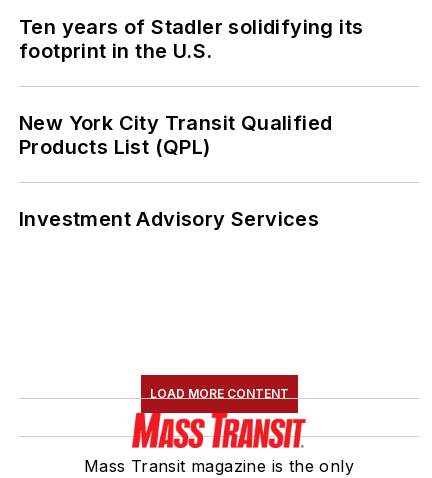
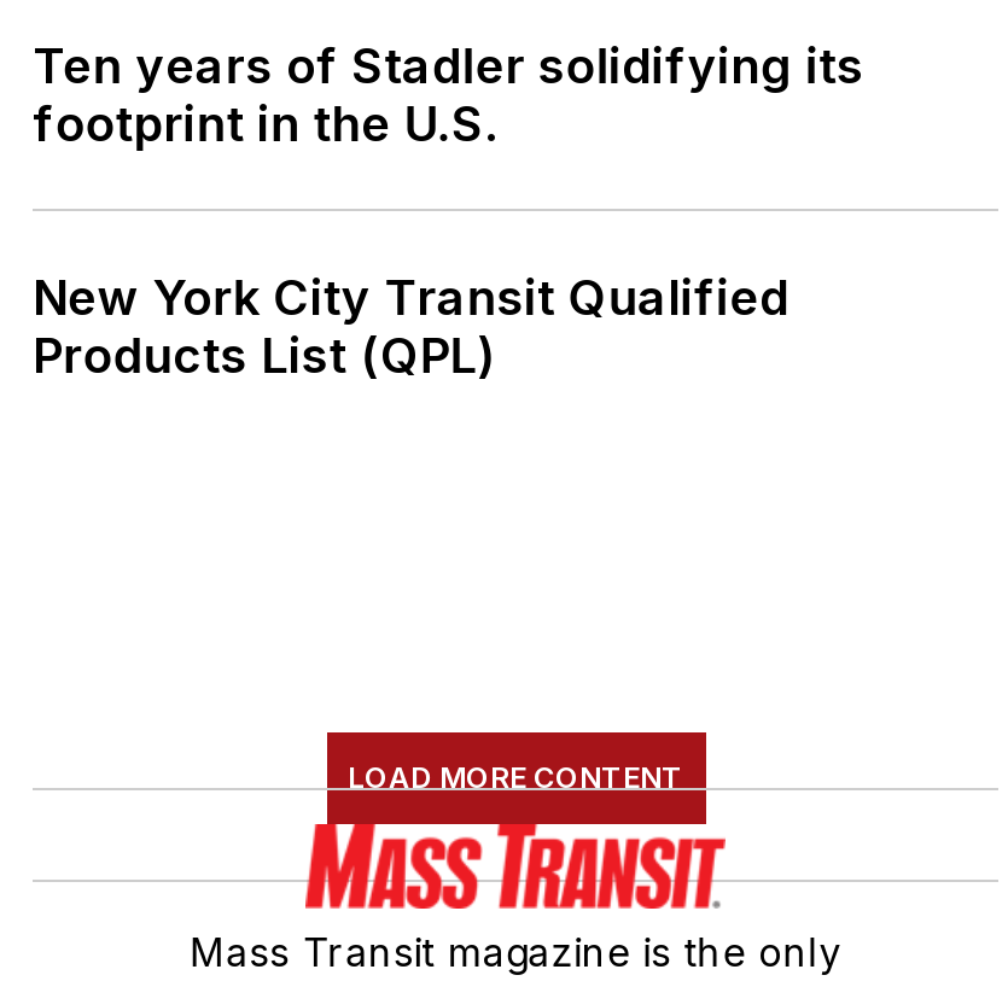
- Investment Advisory Services
